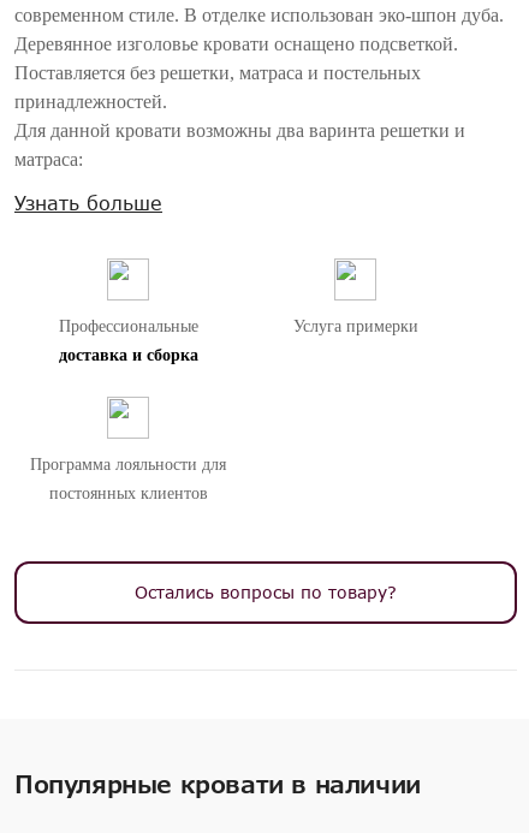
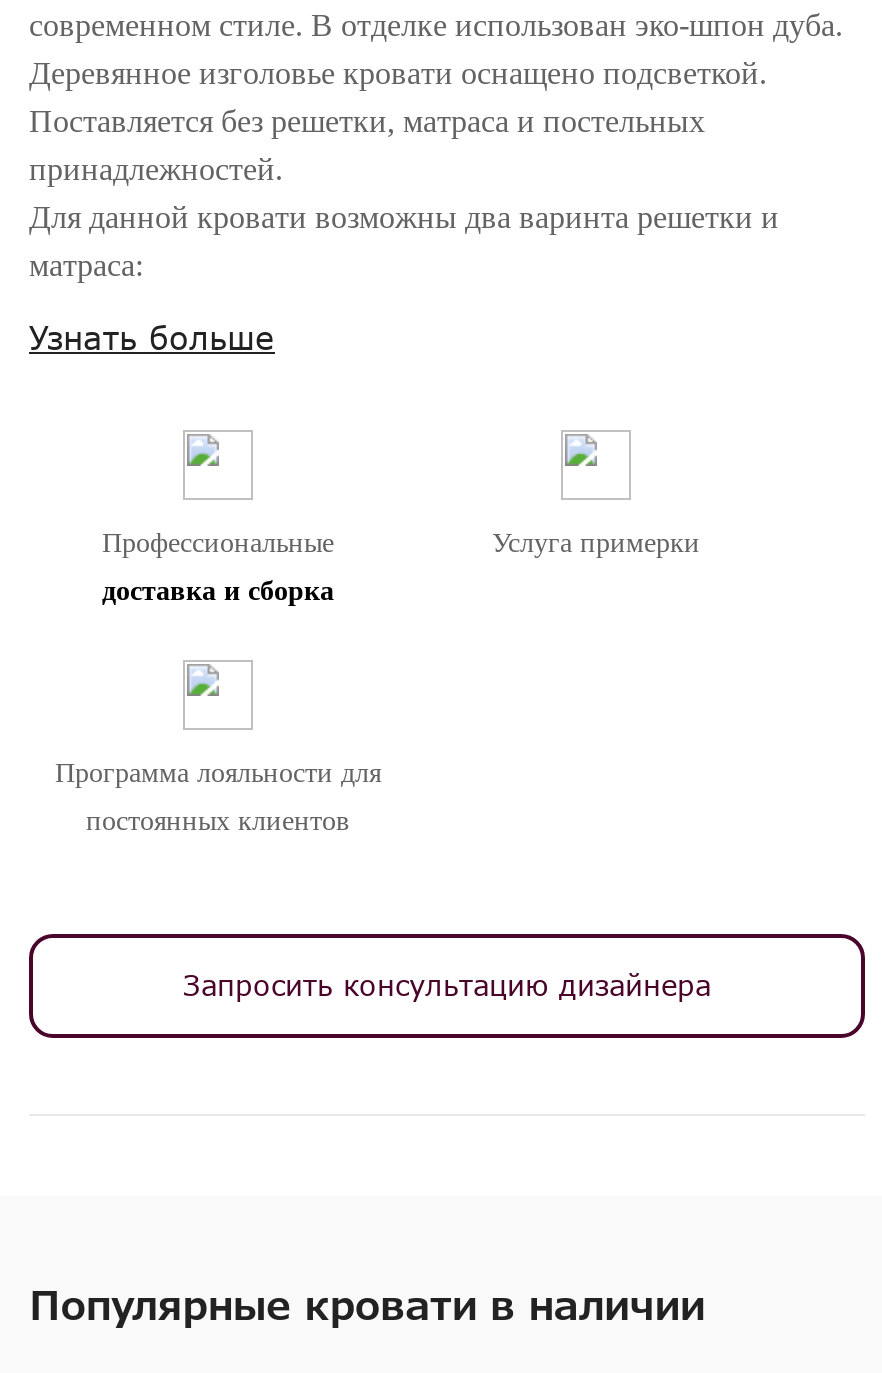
- Остались вопросы по товару?
+ Запросить консультацию дизайнера
